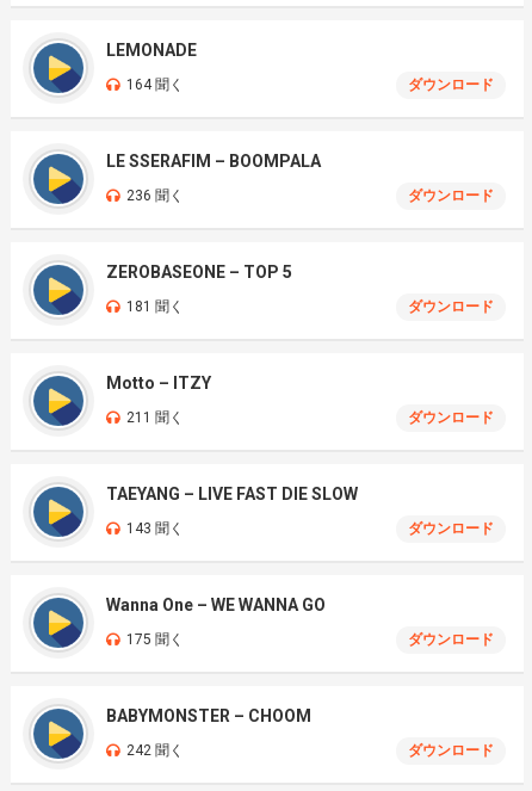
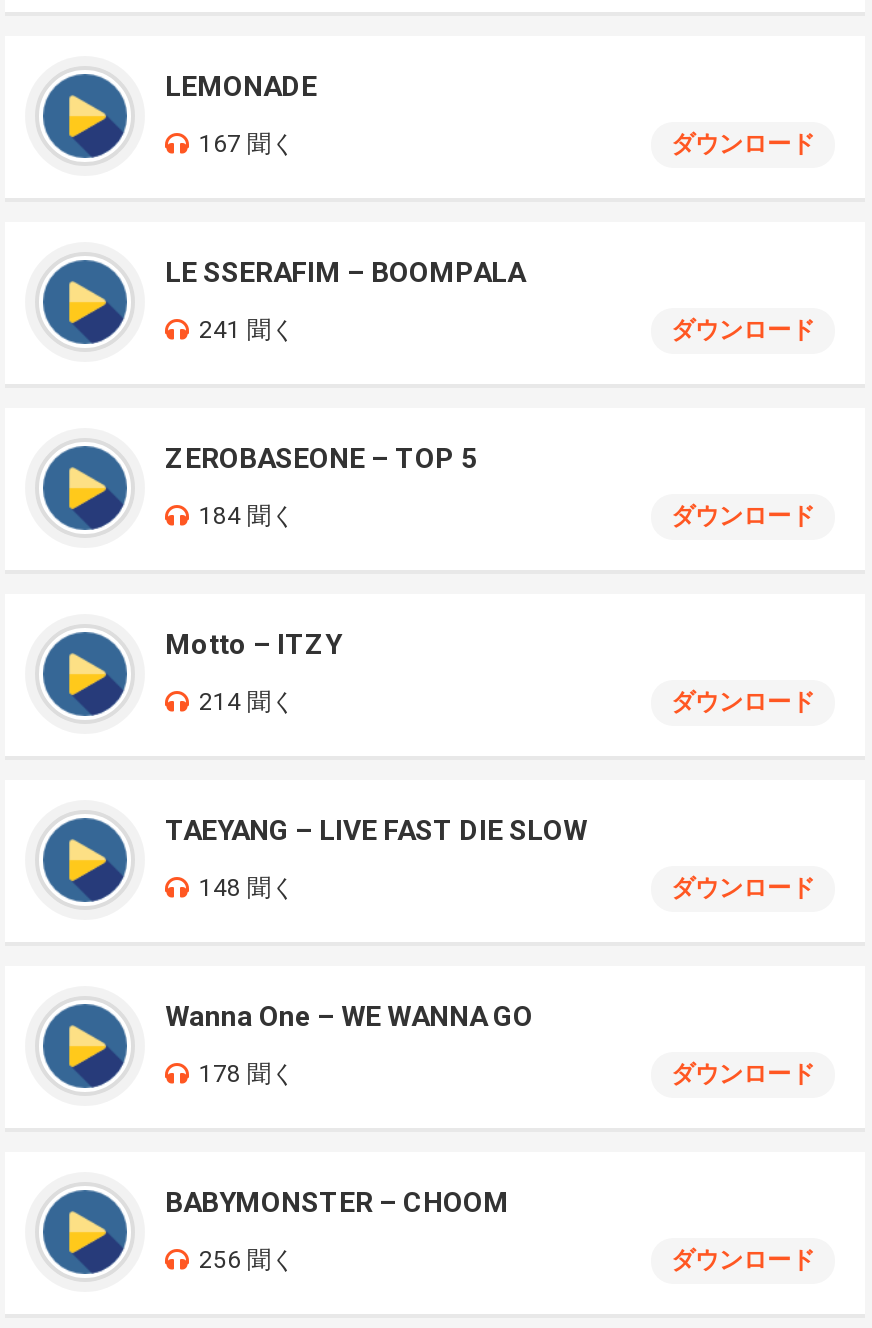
- 164 聞く
+ 167 聞く

- 236 聞く
+ 241 聞く

- 181 聞く
+ 184 聞く

- 211 聞く
+ 214 聞く

- 143 聞く
+ 148 聞く

- 175 聞く
+ 178 聞く

- 242 聞く
+ 256 聞く
